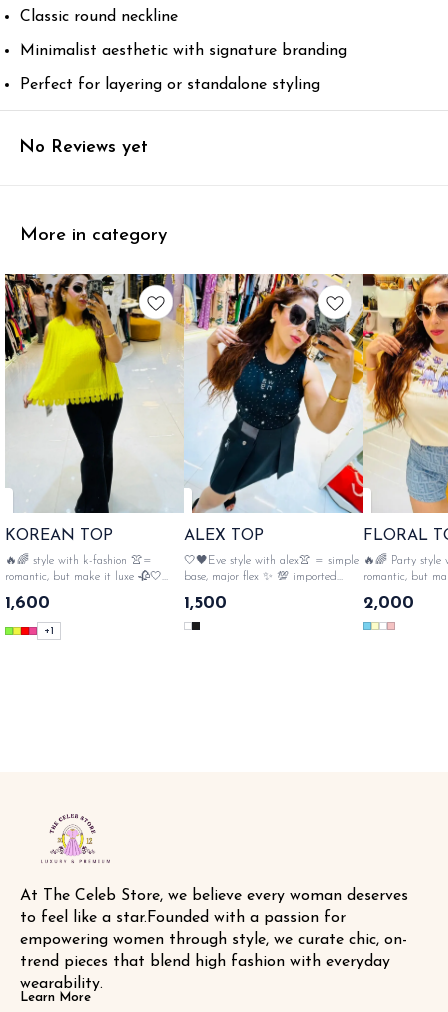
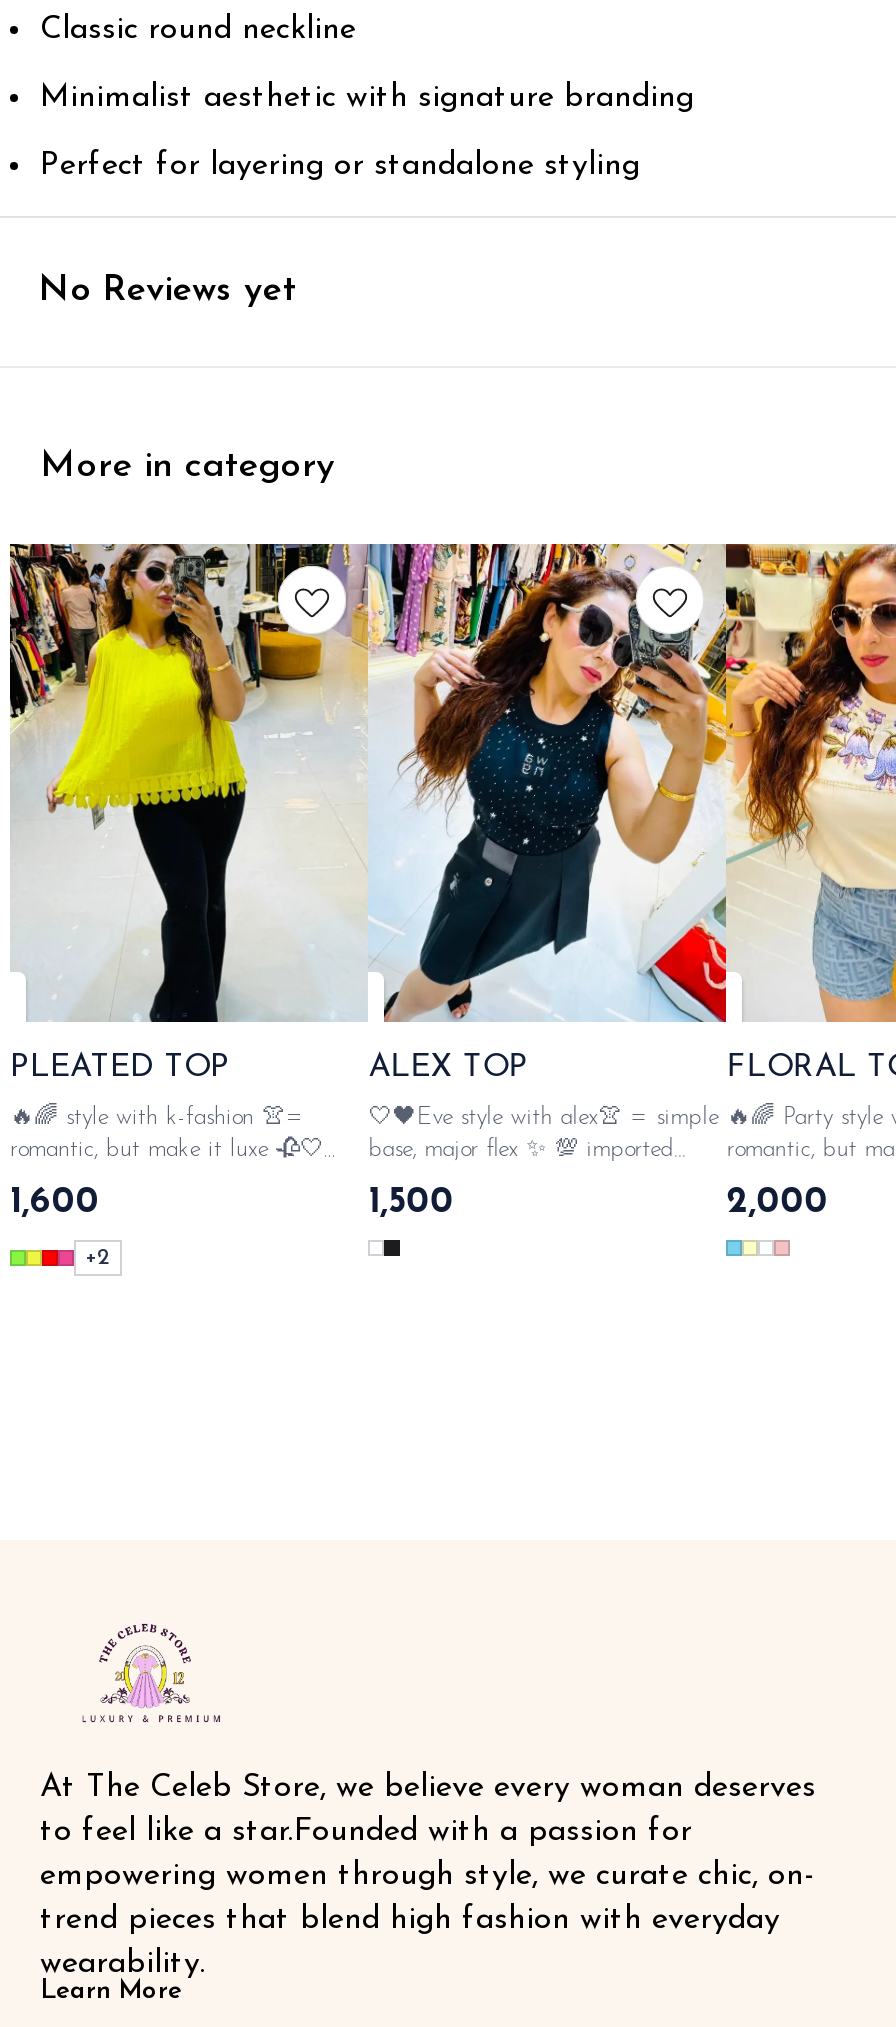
- KOREAN TOP
+ PLEATED TOP

- +1
+ +2
